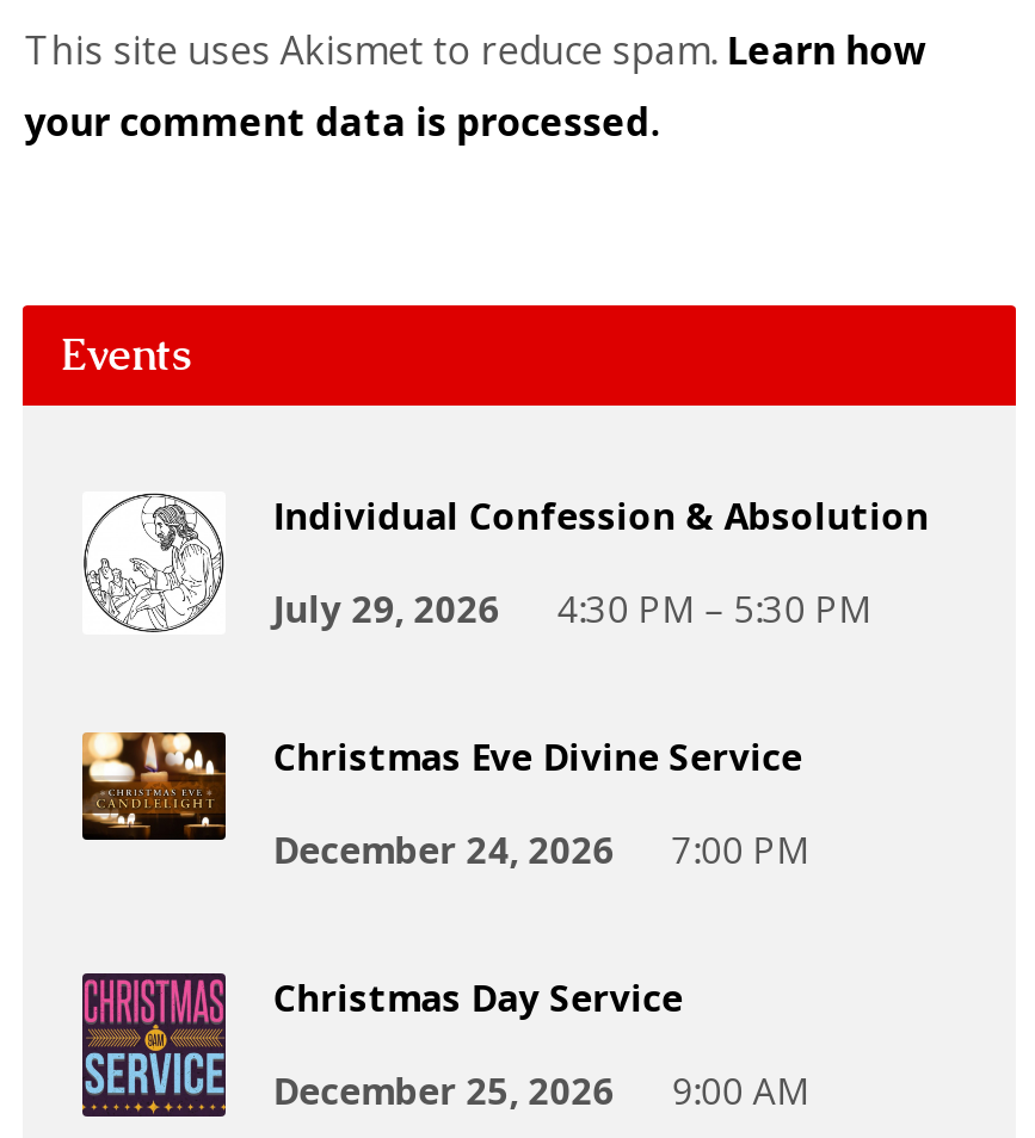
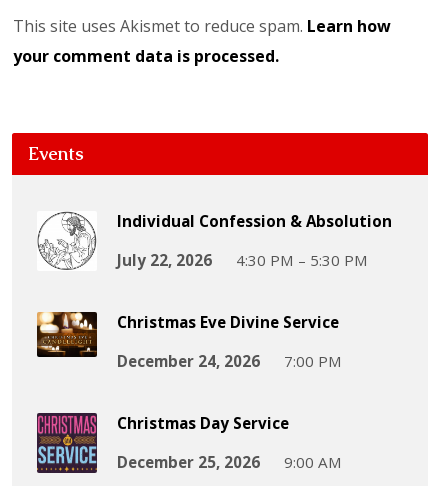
- July 29, 2026 4:30 PM – 5:30 PM
+ July 22, 2026 4:30 PM – 5:30 PM
